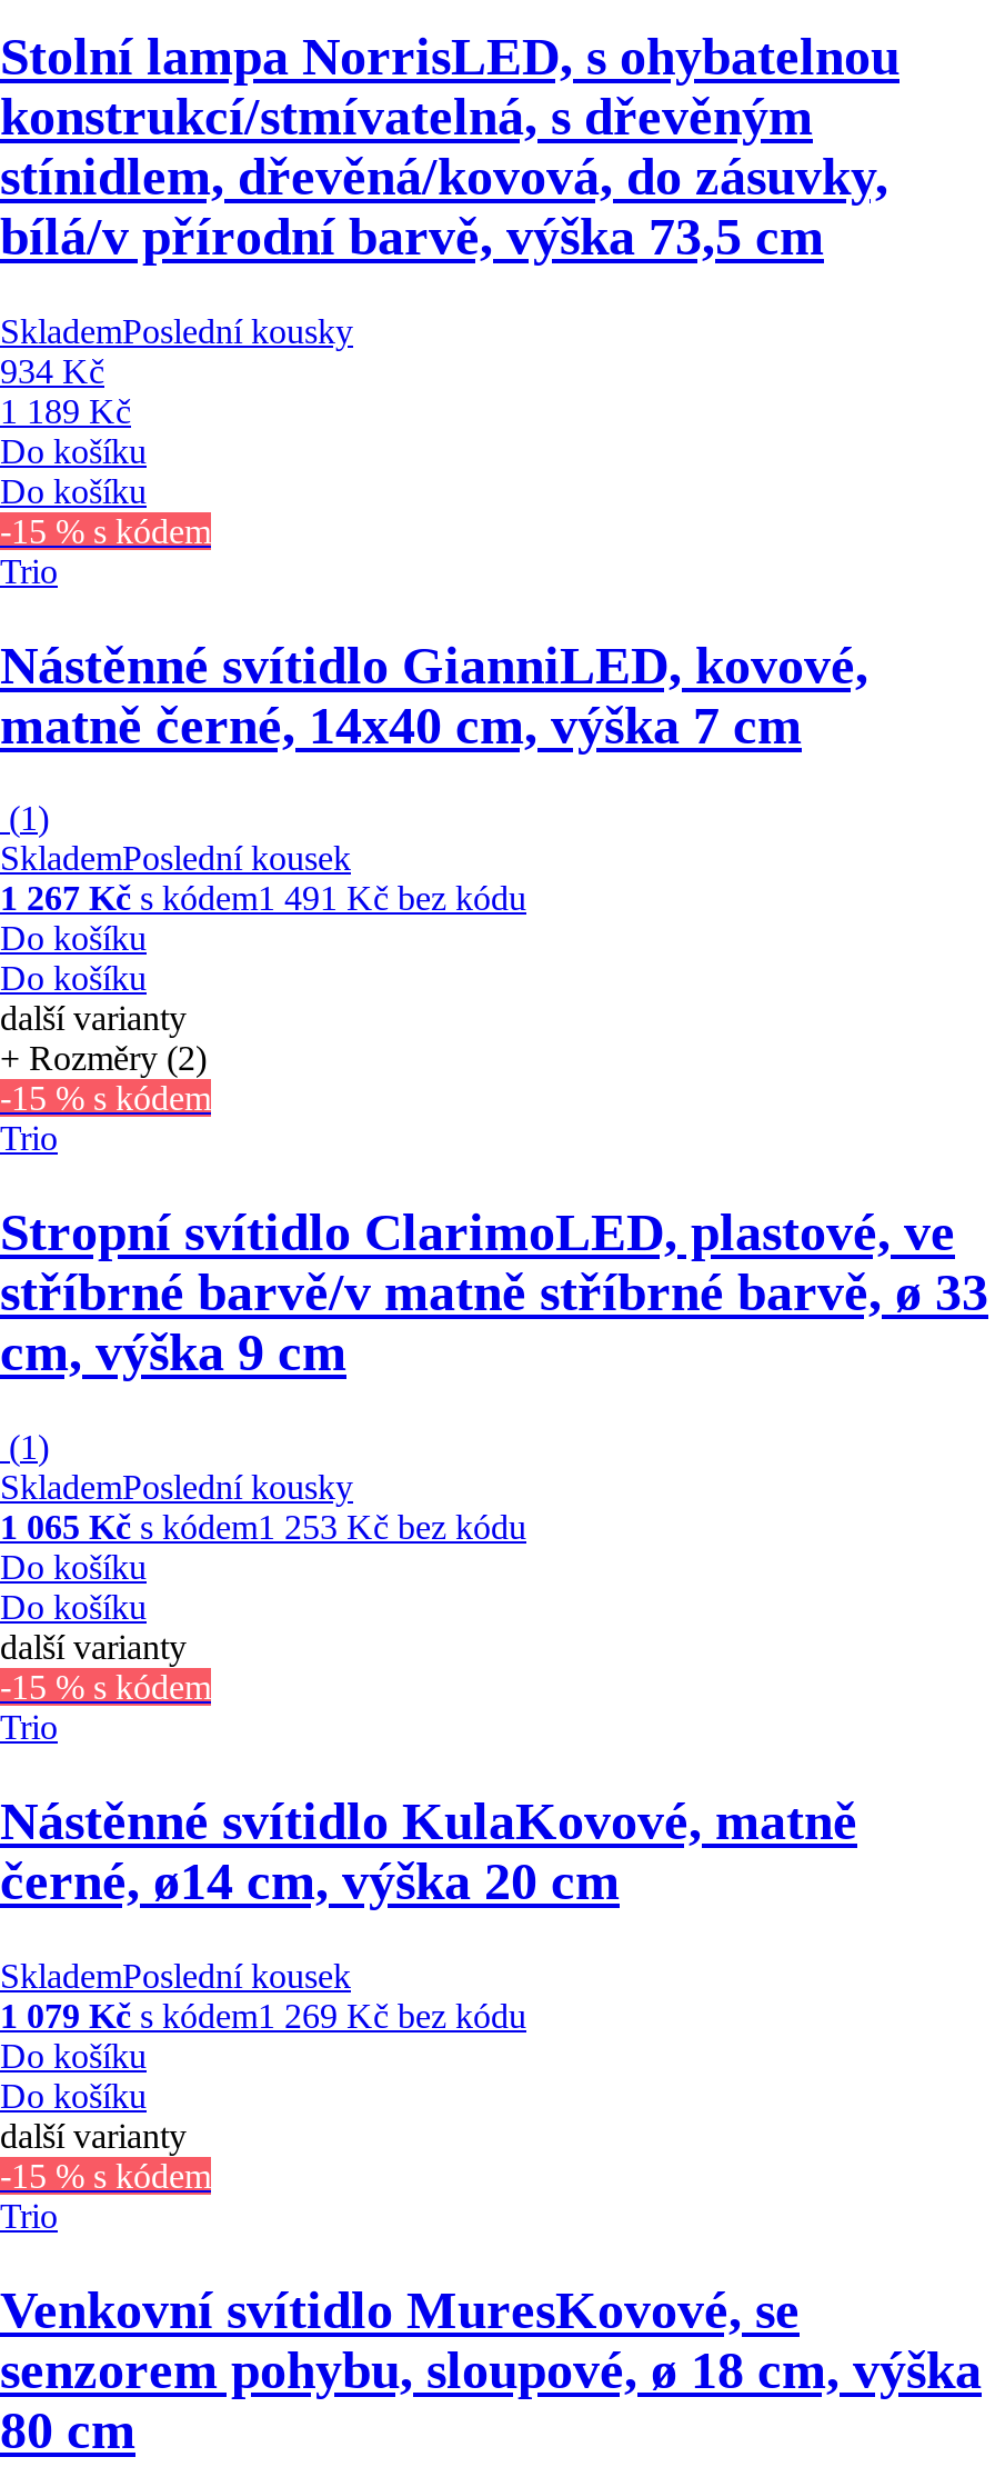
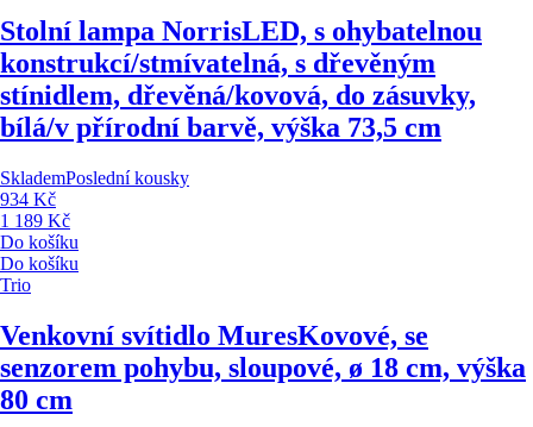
- -15 % s kódem
- Trio
- Nástěnné svítidlo GianniLED, kovové,
- matně černé, 14x40 cm, výška 7 cm
- (1)
- SklademPoslední kousek
- 1 267 Kč s kódem1 491 Kč bez kódu
- Do košíku
- Do košíku
- další varianty
- + Rozměry (2)
- -15 % s kódem
- Trio
- Stropní svítidlo ClarimoLED, plastové, ve
- stříbrné barvě/v matně stříbrné barvě, ø 33
- cm, výška 9 cm
- (1)
- SklademPoslední kousky
- 1 065 Kč s kódem1 253 Kč bez kódu
- Do košíku
- Do košíku
- další varianty
- -15 % s kódem
- Trio
- Nástěnné svítidlo KulaKovové, matně
- černé, ø14 cm, výška 20 cm
- SklademPoslední kousek
- 1 079 Kč s kódem1 269 Kč bez kódu
- Do košíku
- Do košíku
- další varianty
- -15 % s kódem
